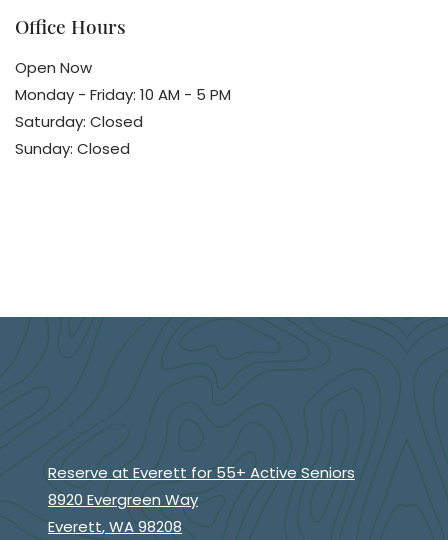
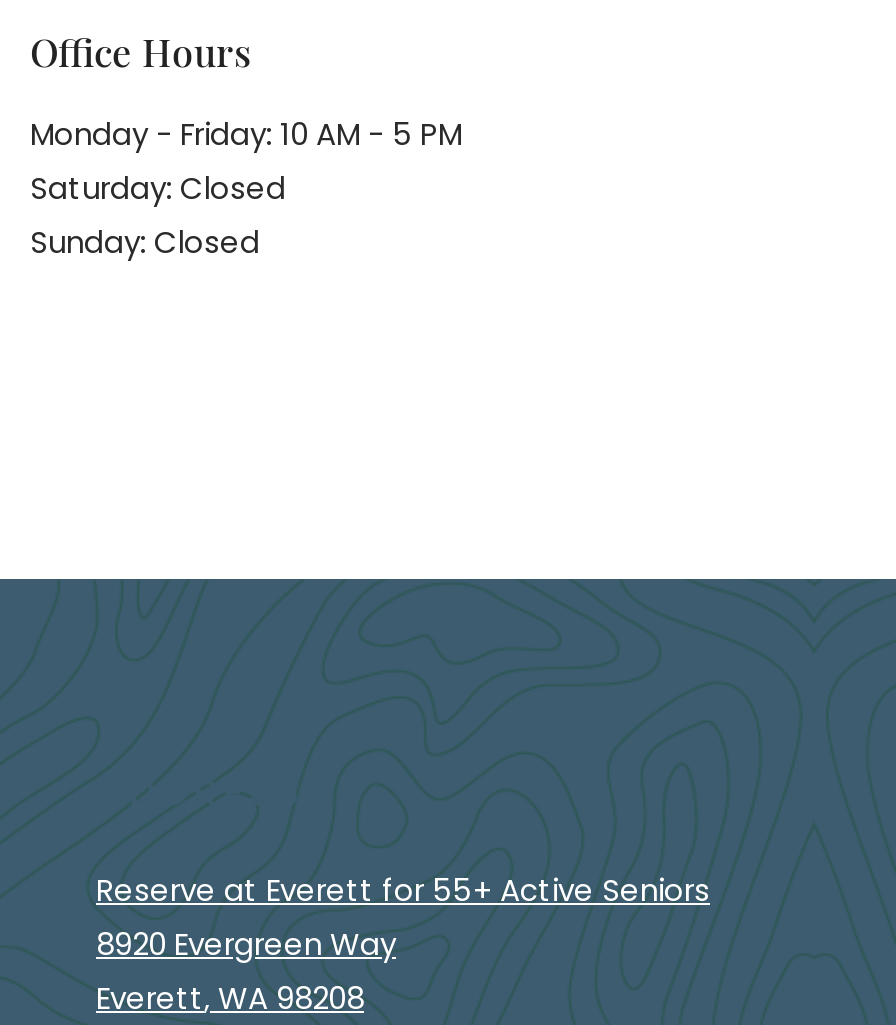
- Open Now
